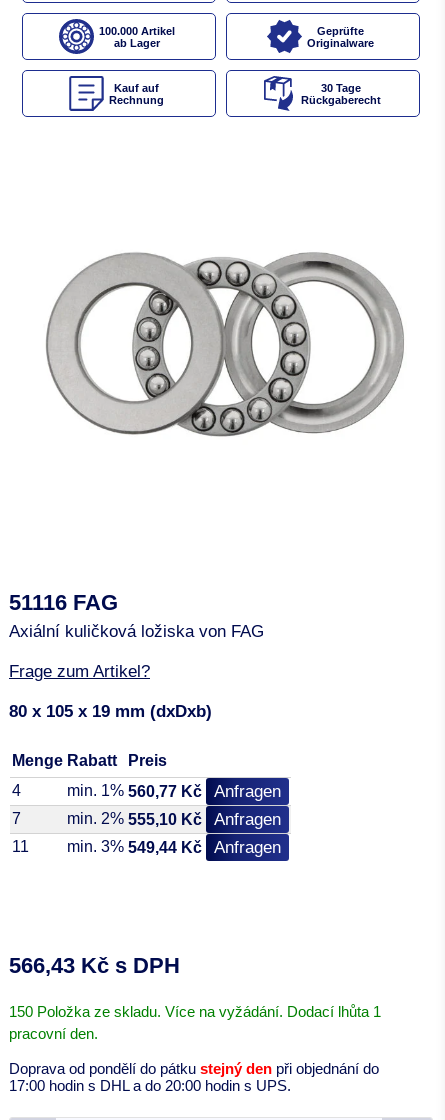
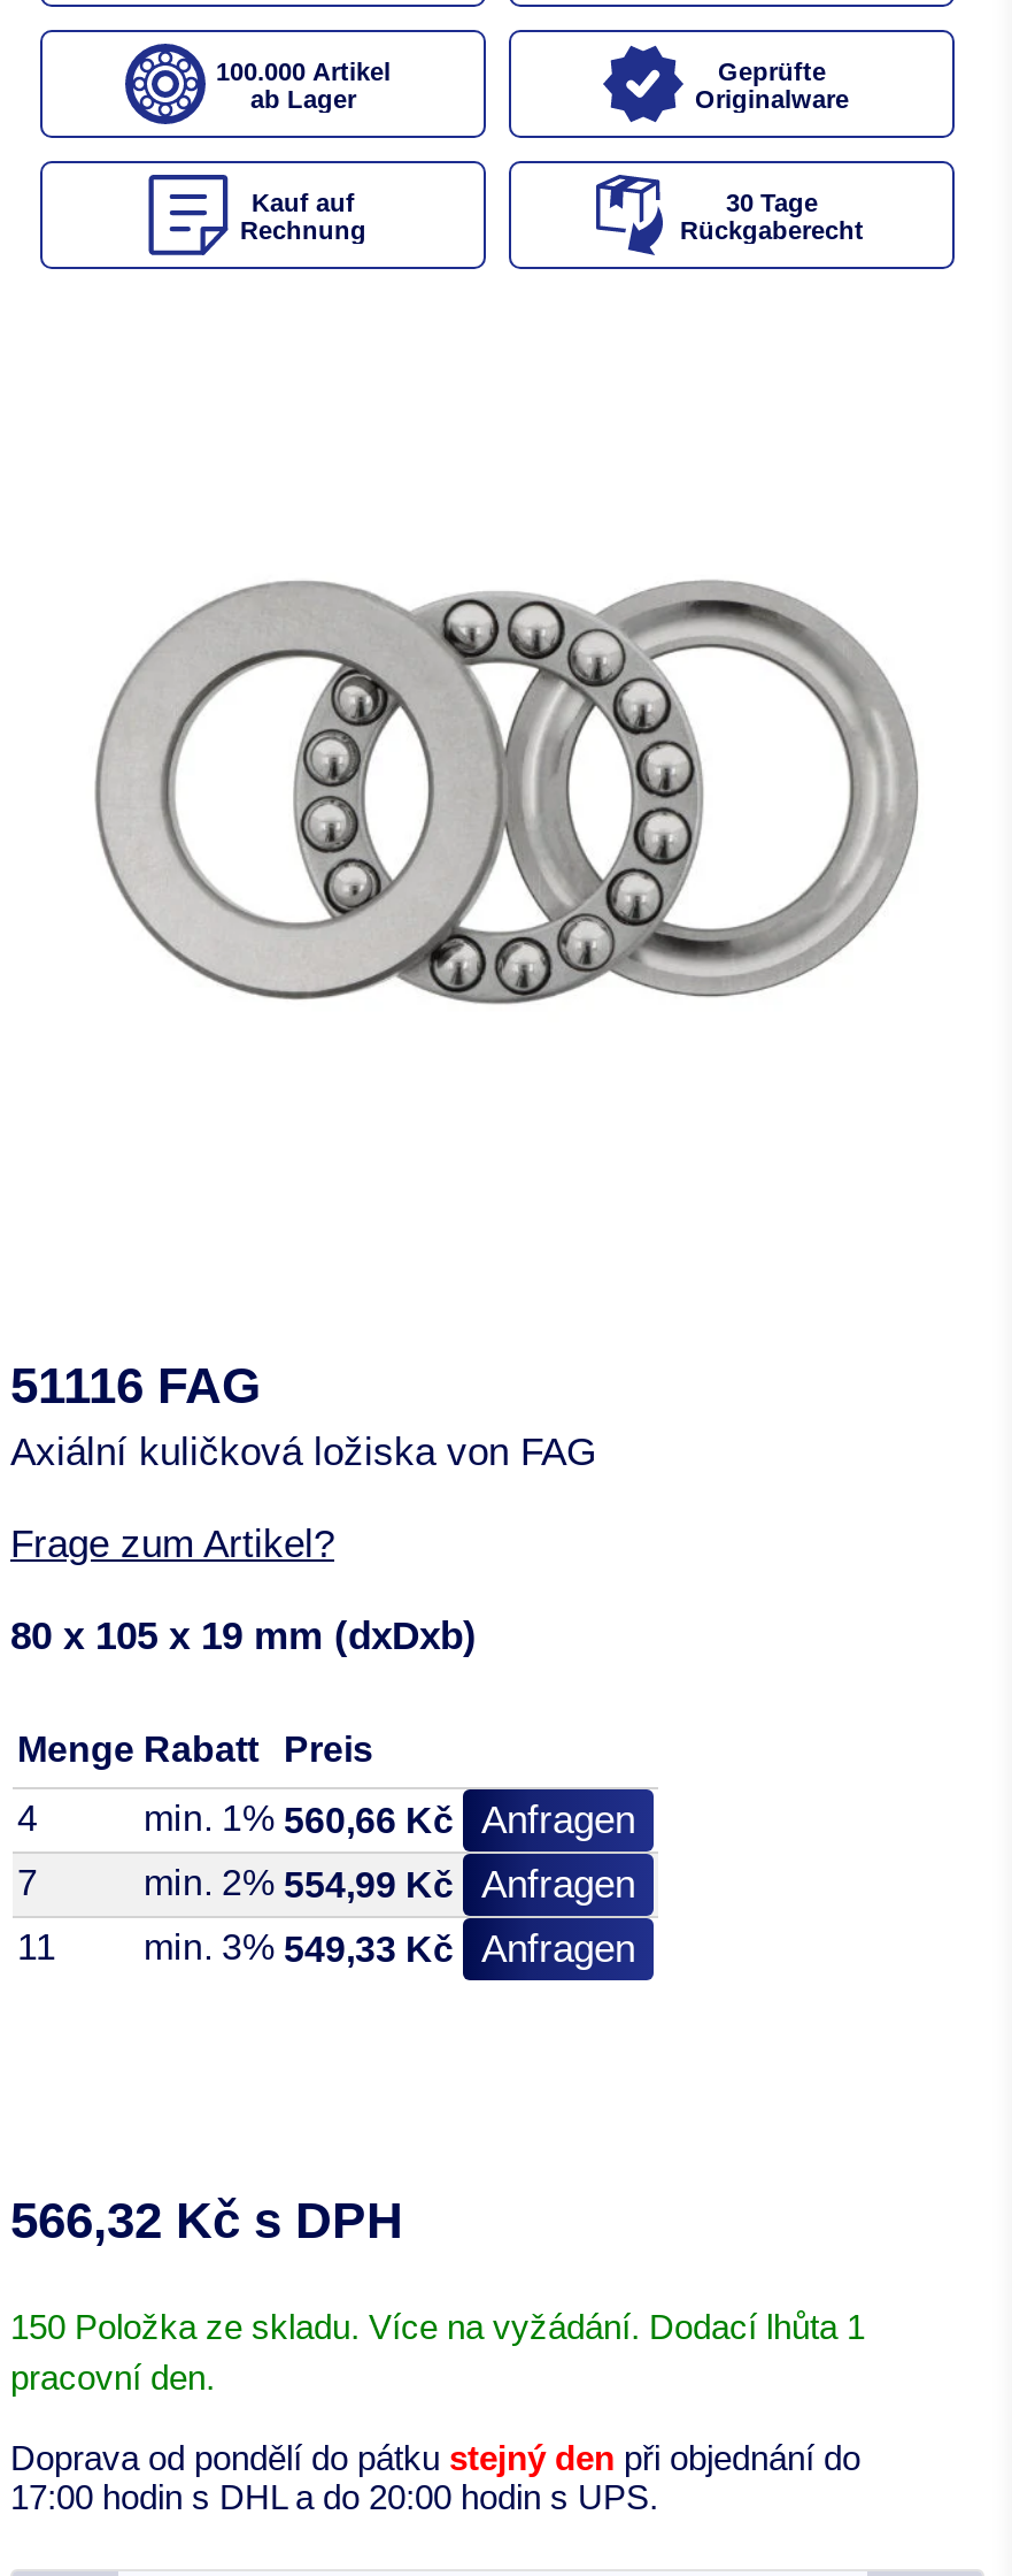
- min. 1% 560,77 Kč Anfragen
+ min. 1% 560,66 Kč Anfragen

- min. 2% 555,10 Kč Anfragen
+ min. 2% 554,99 Kč Anfragen

- min. 3% 549,44 Kč Anfragen
+ min. 3% 549,33 Kč Anfragen

- 566,43 Kč s DPH
+ 566,32 Kč s DPH
